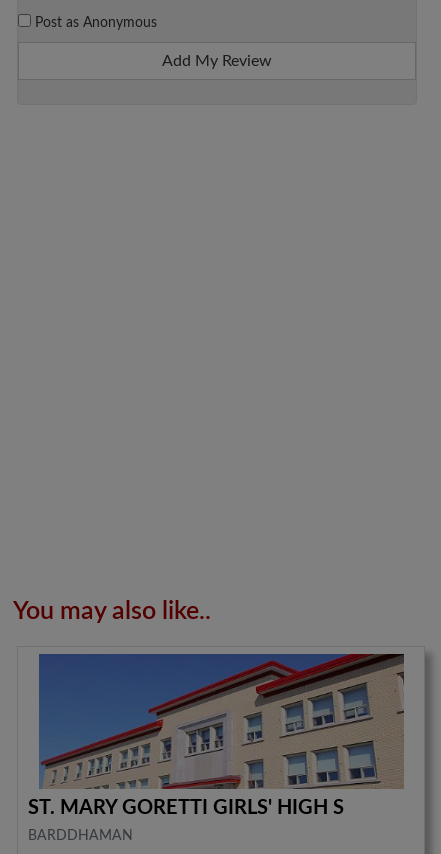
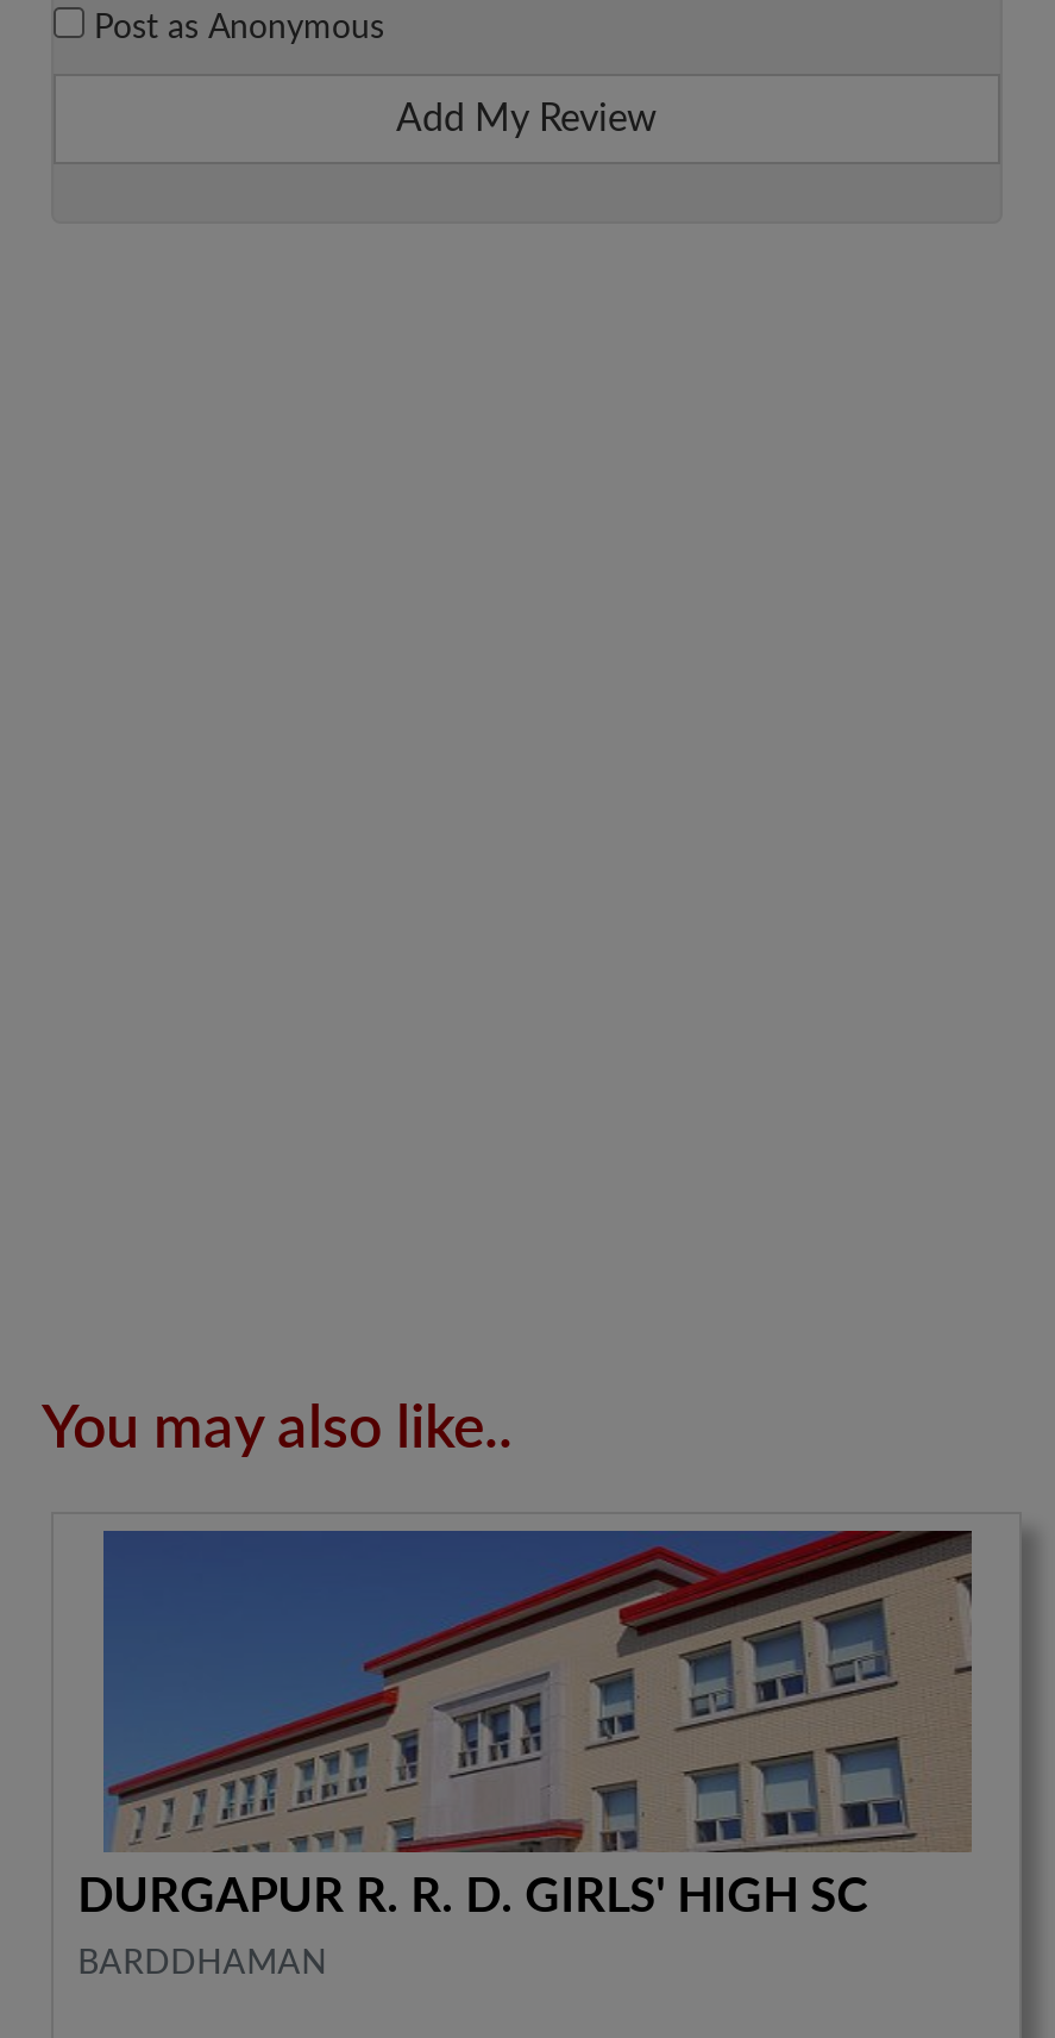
- ST. MARY GORETTI GIRLS' HIGH S
+ DURGAPUR R. R. D. GIRLS' HIGH SC
